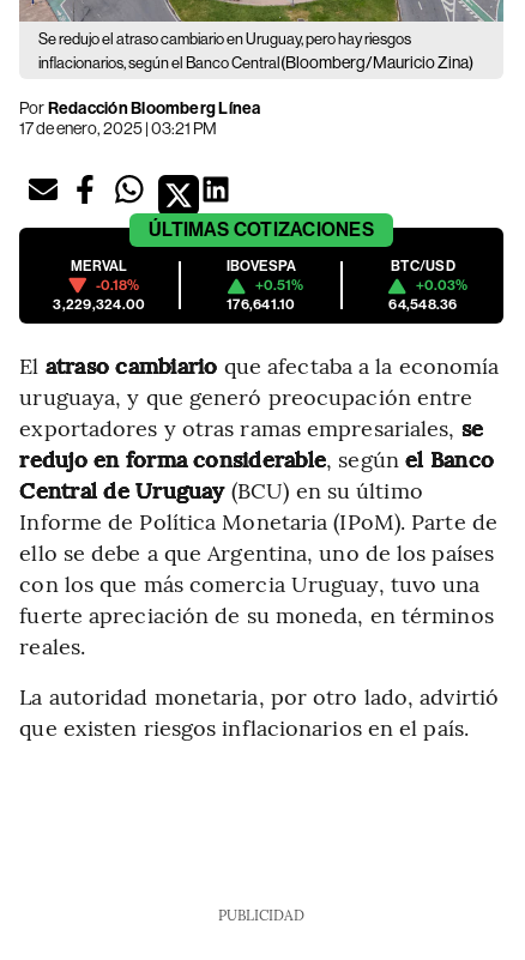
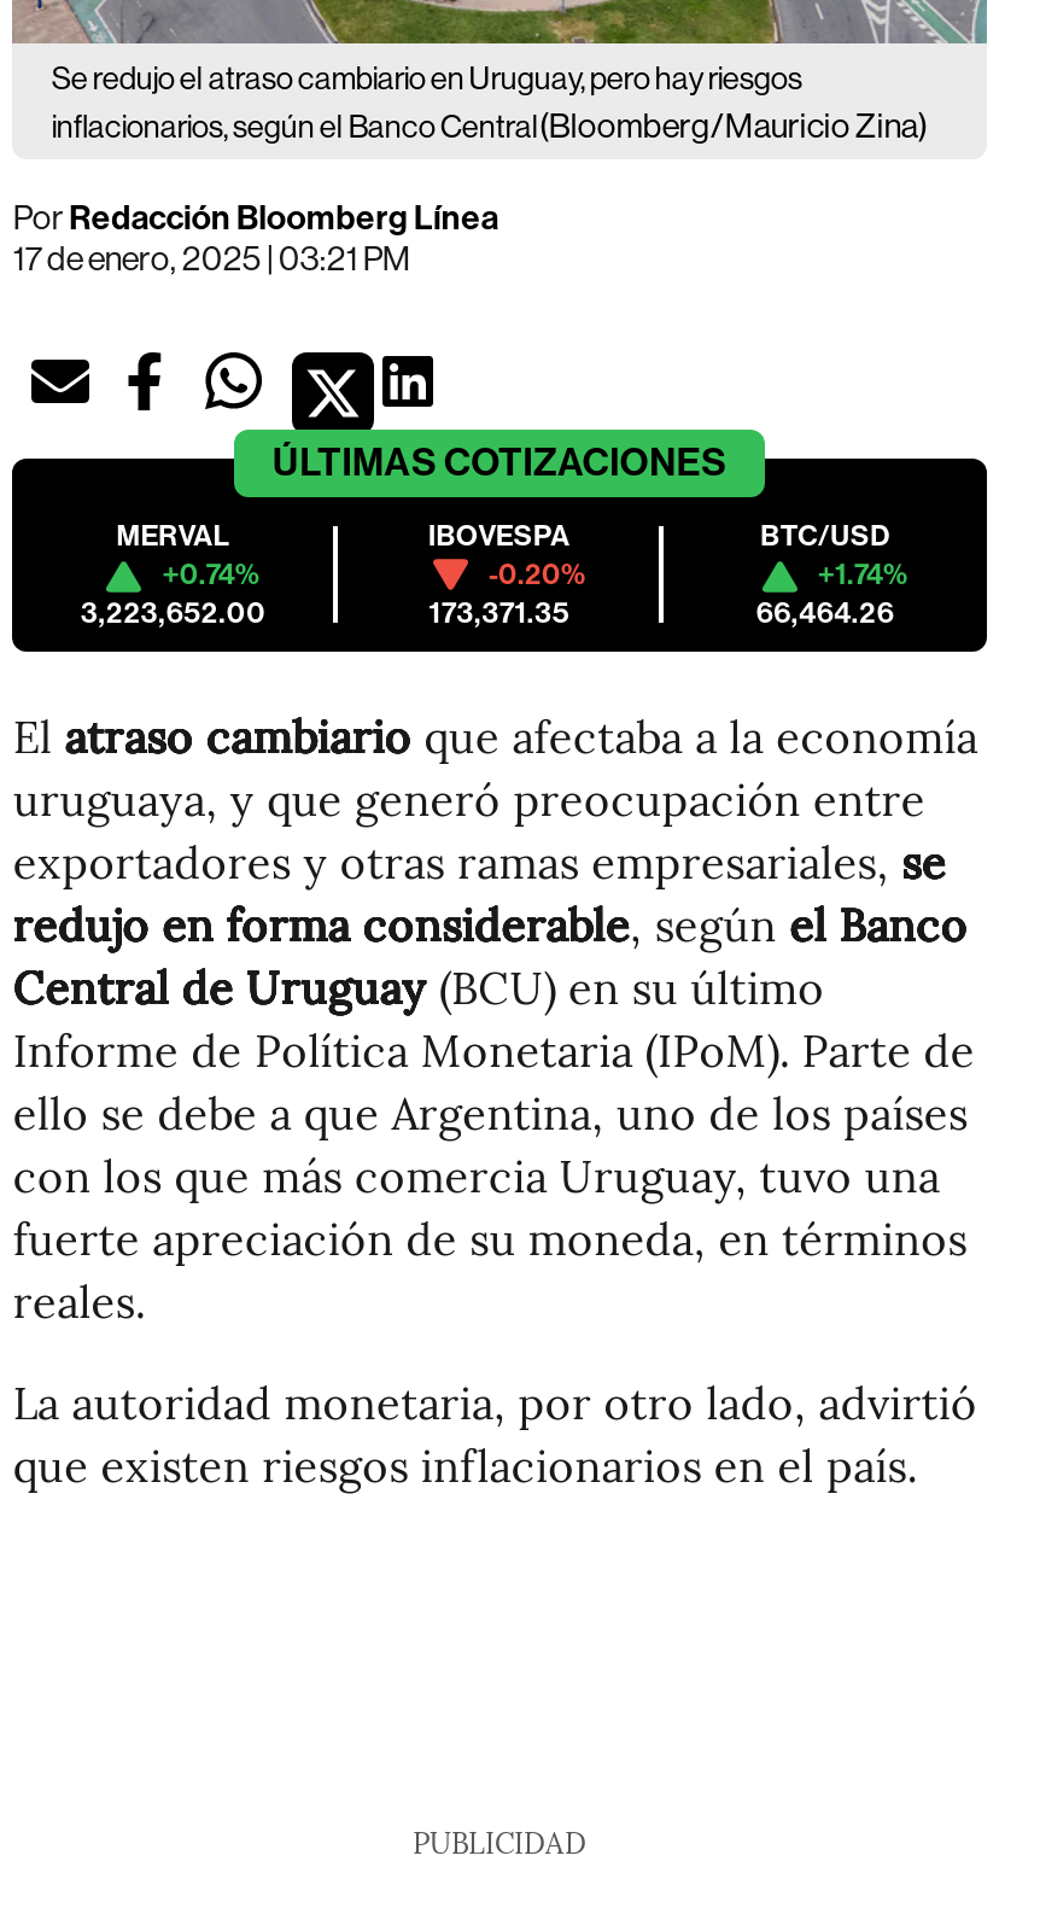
- -0.18%
+ +0.74%

- +0.51%
+ -0.20%

- +0.03%
+ +1.74%

- 3,229,324.00
+ 3,223,652.00

- 176,641.10
+ 173,371.35

- 64,548.36
+ 66,464.26
